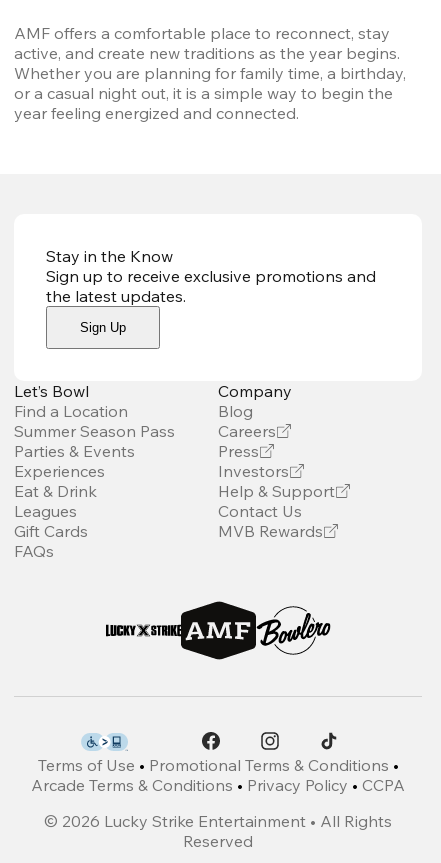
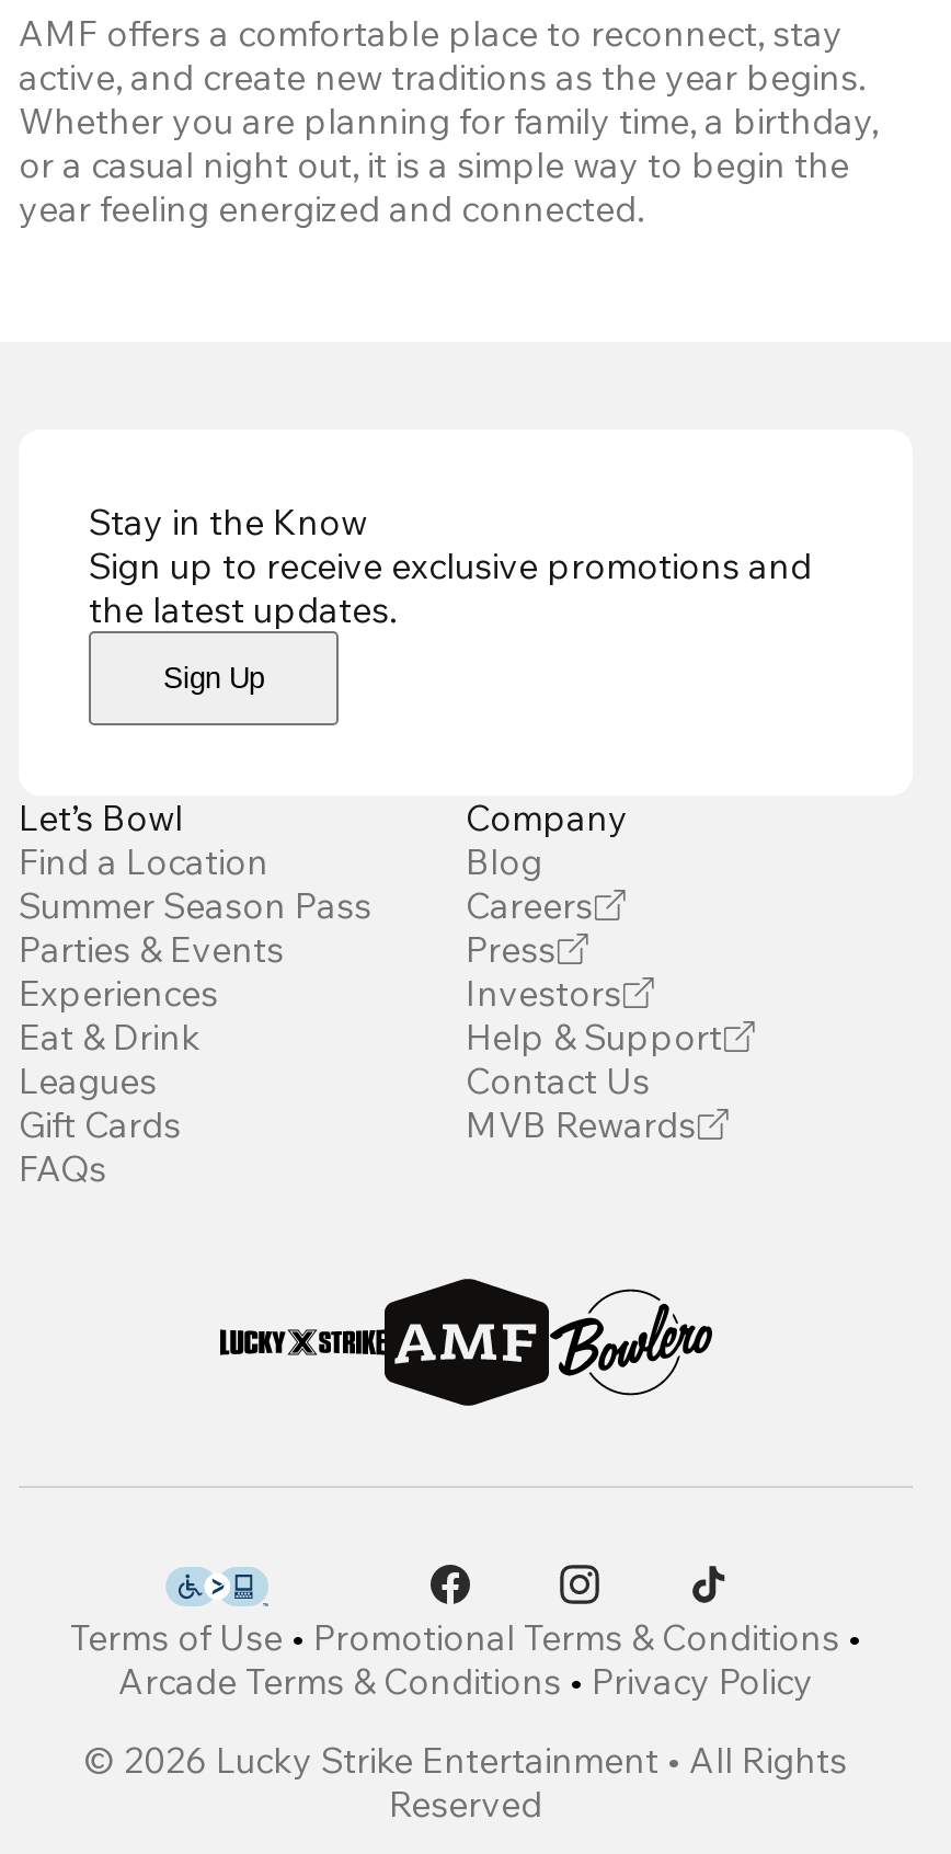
- Arcade Terms & Conditions • Privacy Policy • CCPA
+ Arcade Terms & Conditions • Privacy Policy
